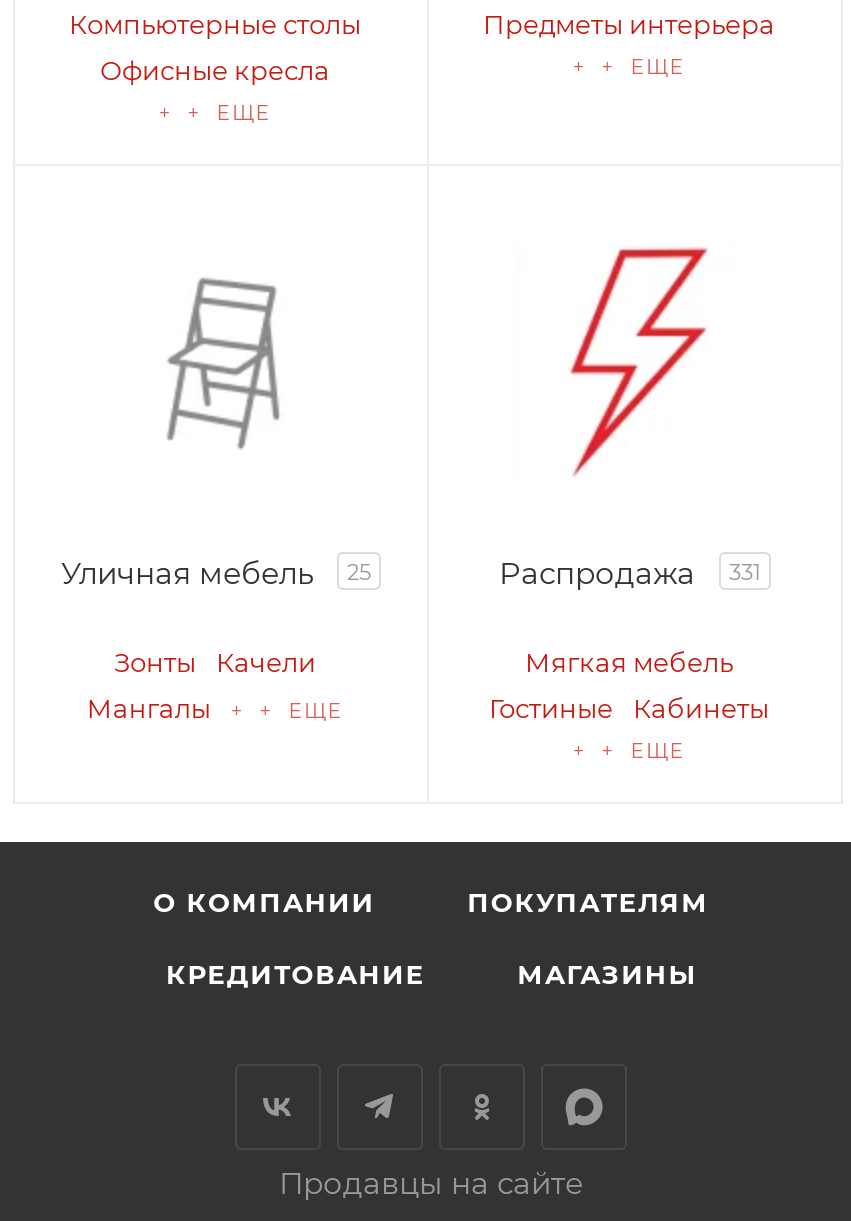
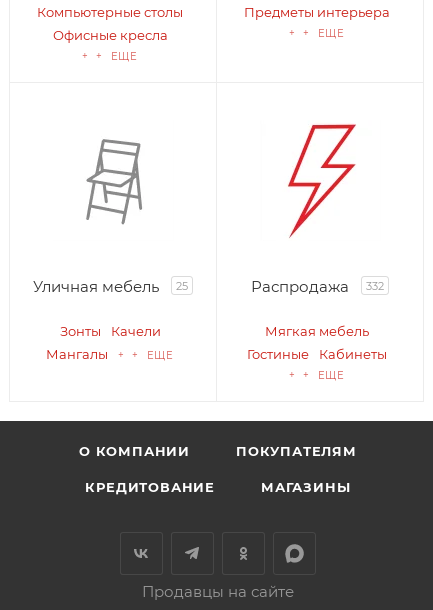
- Распродажа 331
+ Распродажа 332
